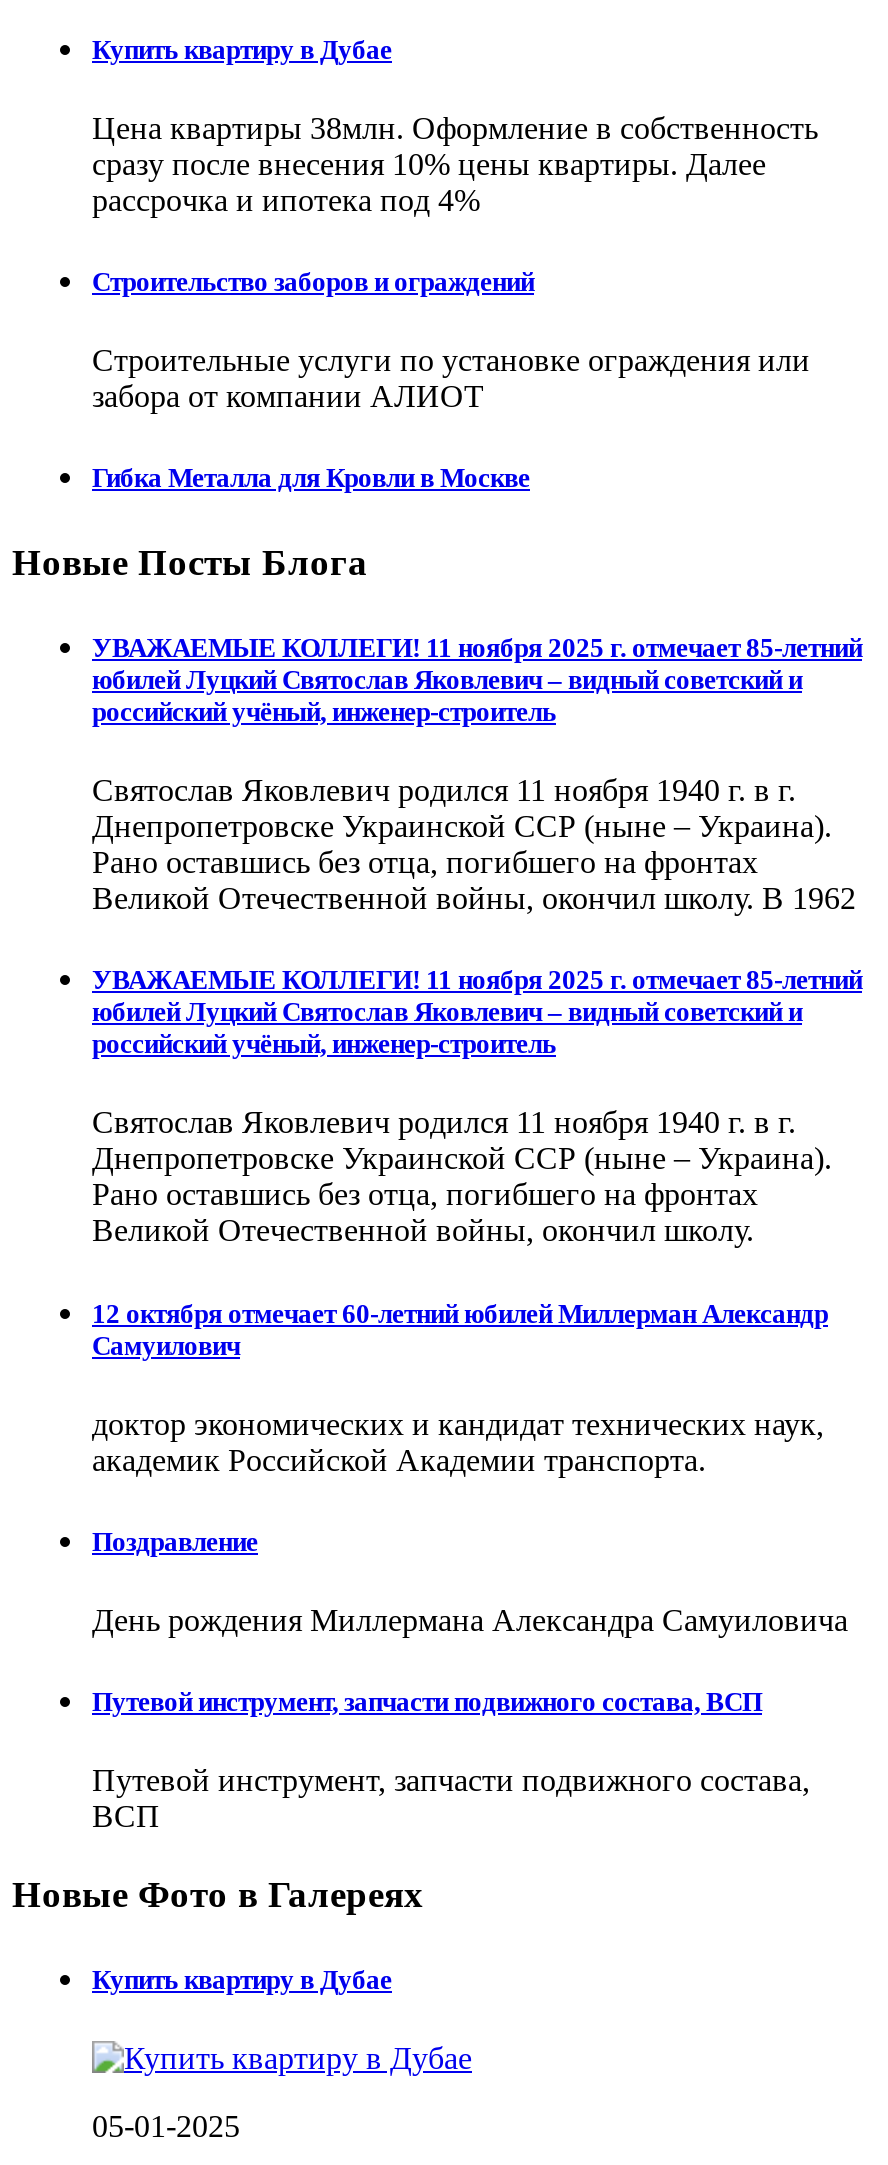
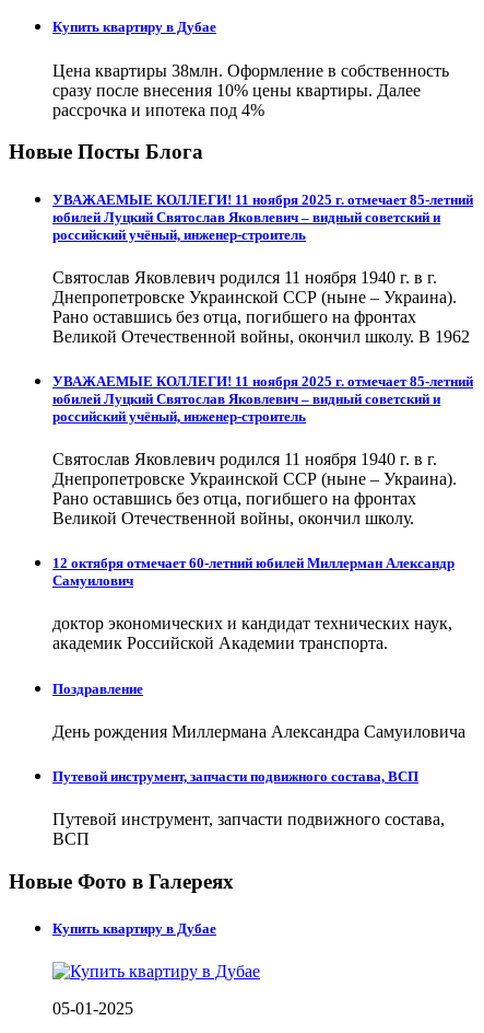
- Строительство заборов и ограждений
- Строительные услуги по установке ограждения или
- забора от компании АЛИОТ
- Гибка Металла для Кровли в Москве
